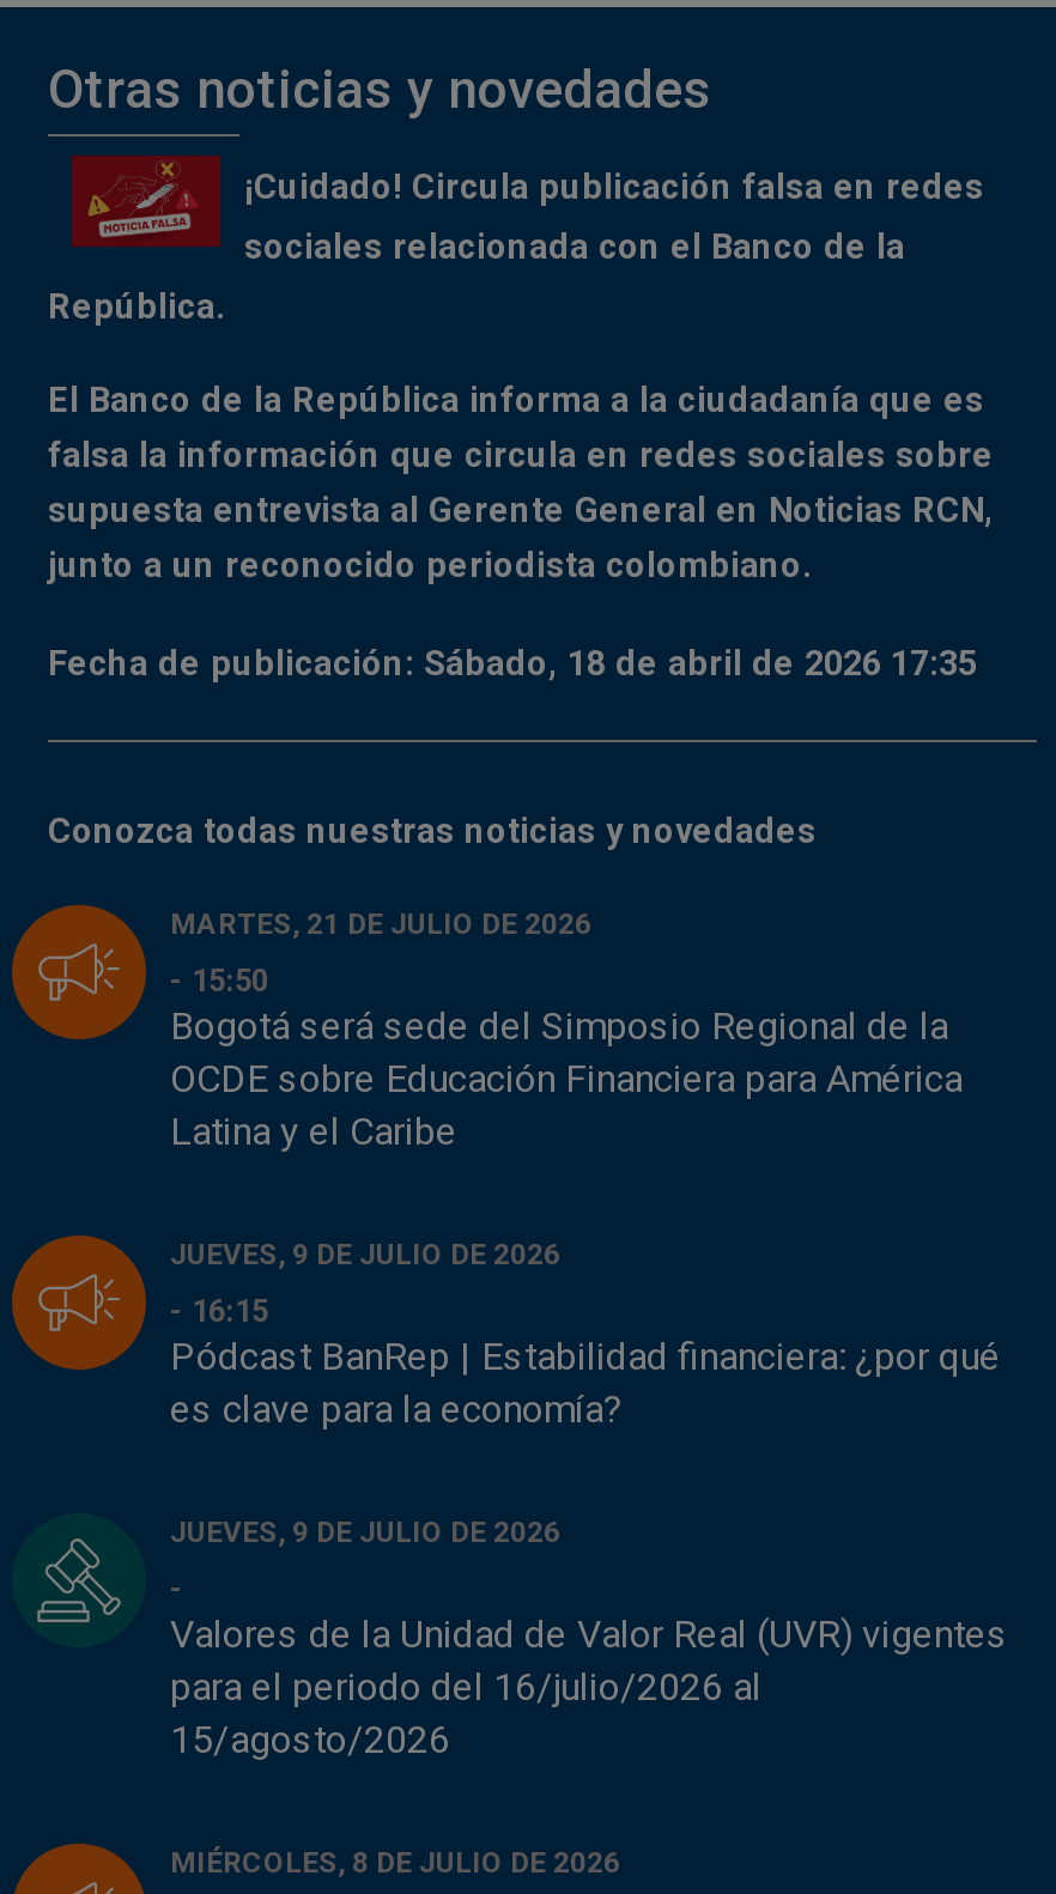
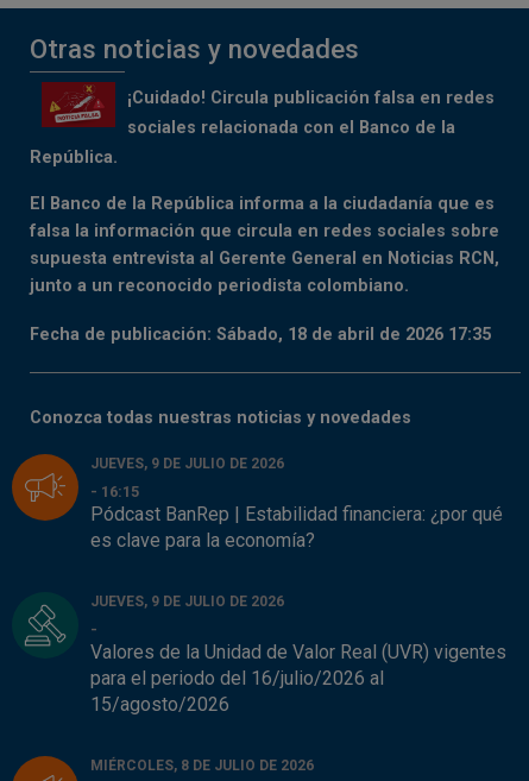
- MARTES, 21 DE JULIO DE 2026
- - 15:50
- Bogotá será sede del Simposio Regional de la
- OCDE sobre Educación Financiera para América
- Latina y el Caribe
